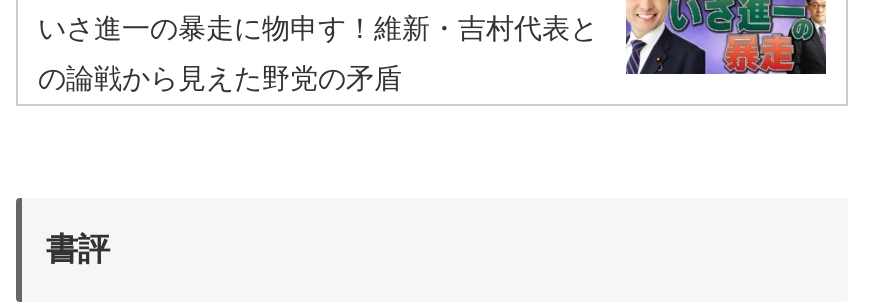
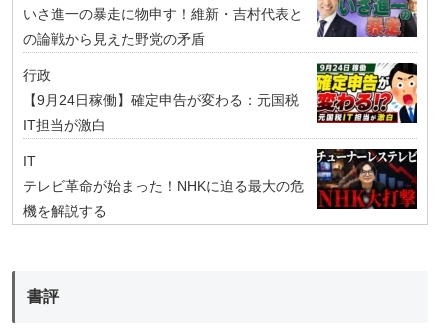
+ [image]
+ 行政
+ 【9月24日稼働】確定申告が変わる：元国税
+ IT担当が激白
+ IT
+ テレビ革命が始まった！NHKに迫る最大の危
+ 機を解説する

+ [image]
